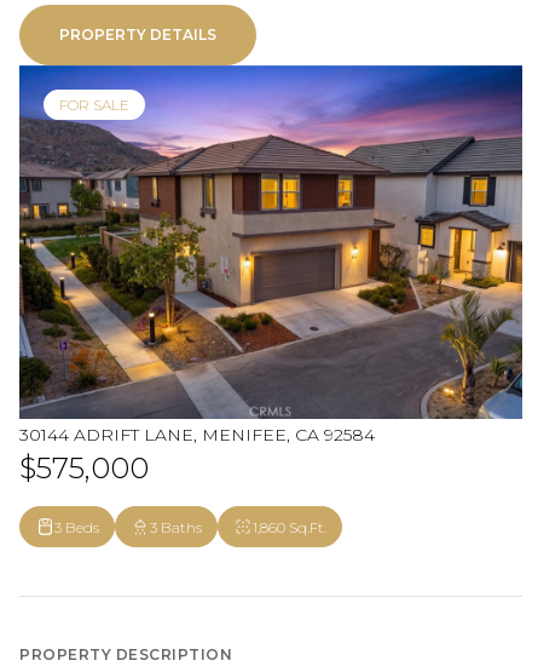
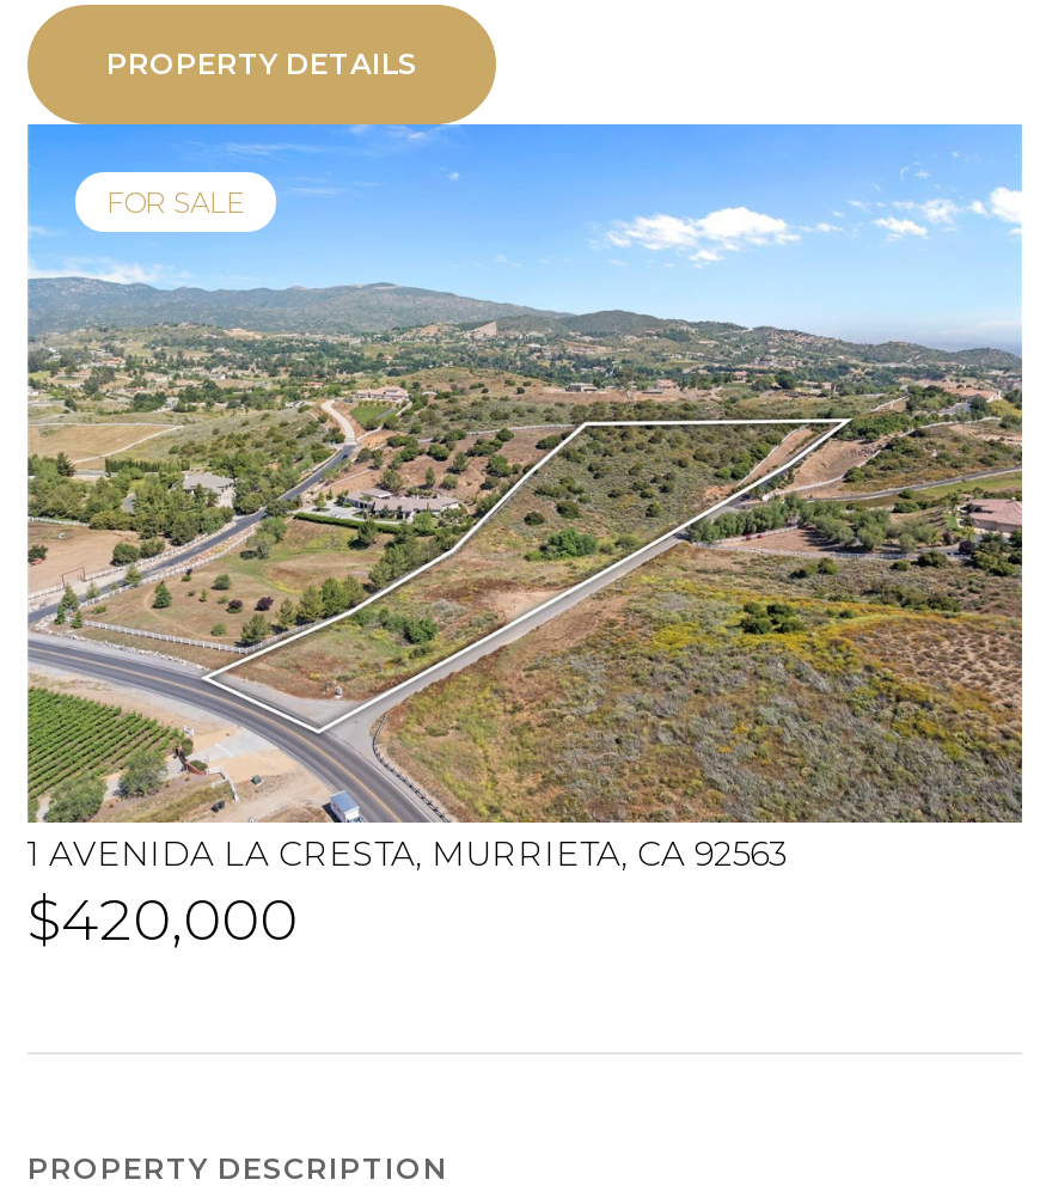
- [image]
- 30144 ADRIFT LANE, MENIFEE, CA 92584
- $575,000
- 3 Beds
- 3 Baths
- 1,860 Sq.Ft.
+ [image]
+ 1 AVENIDA LA CRESTA, MURRIETA, CA 92563
+ $420,000
